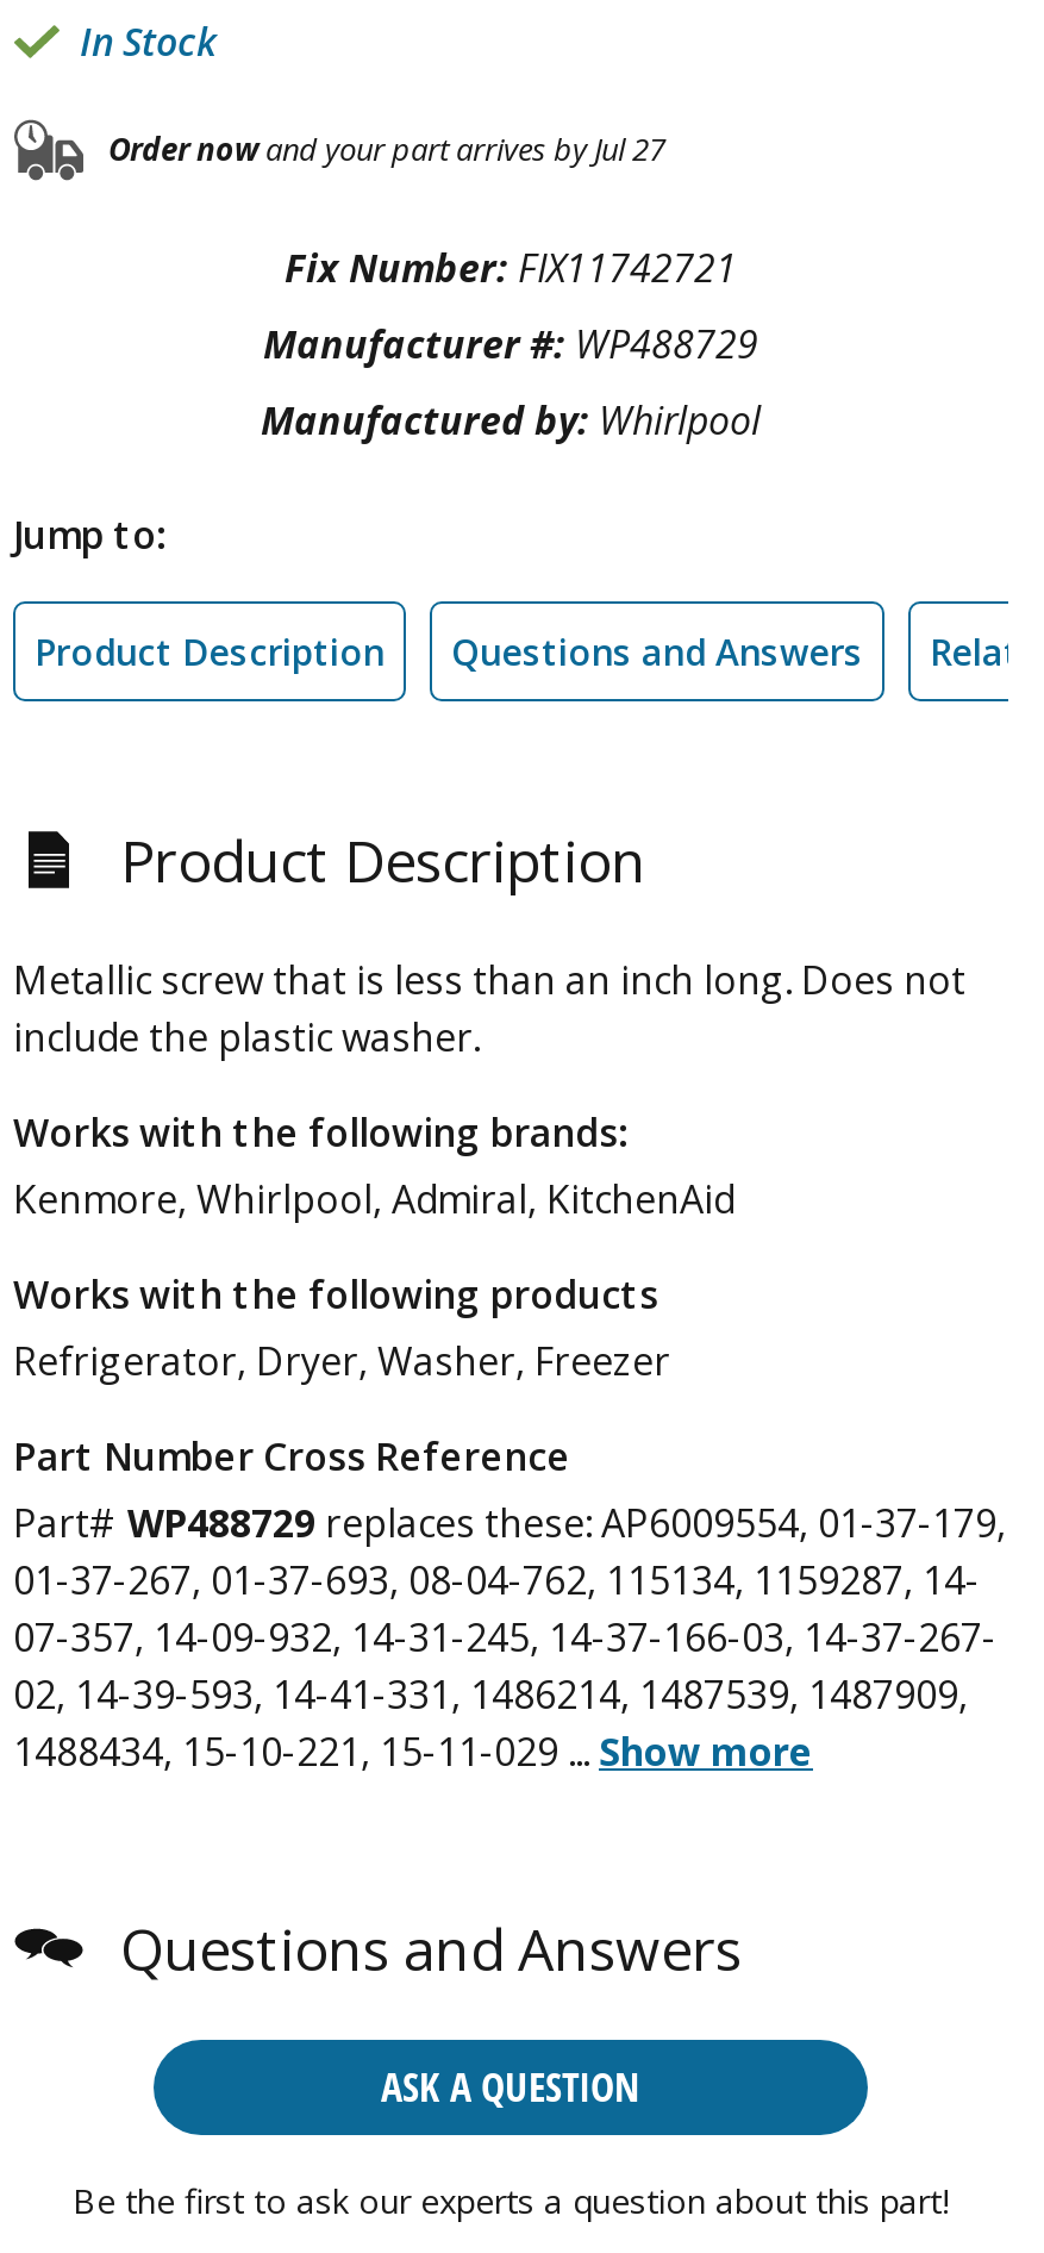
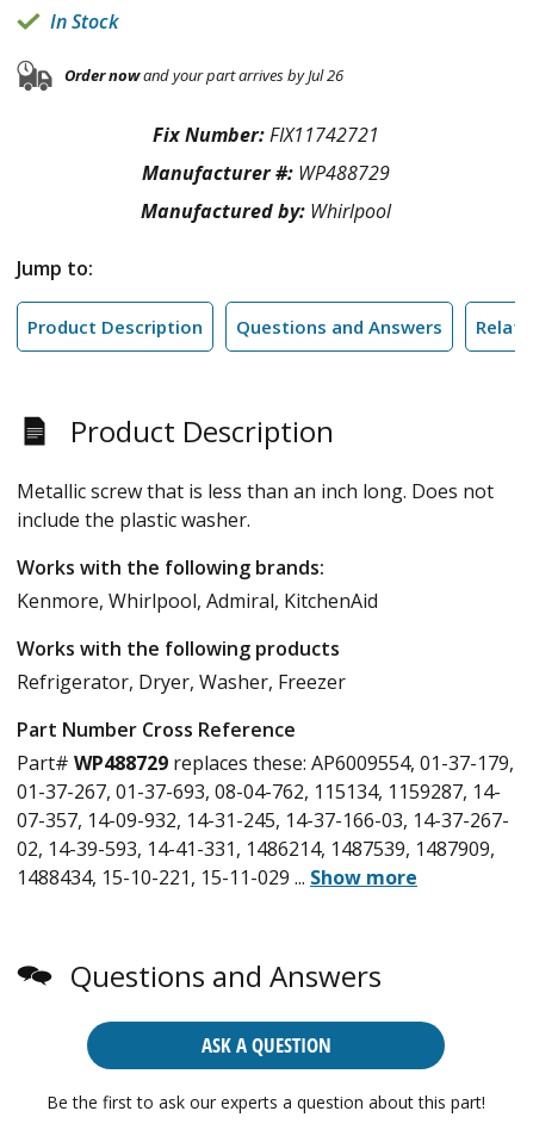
- Order nowand your part arrives by Jul 27
+ Order nowand your part arrives by Jul 26
